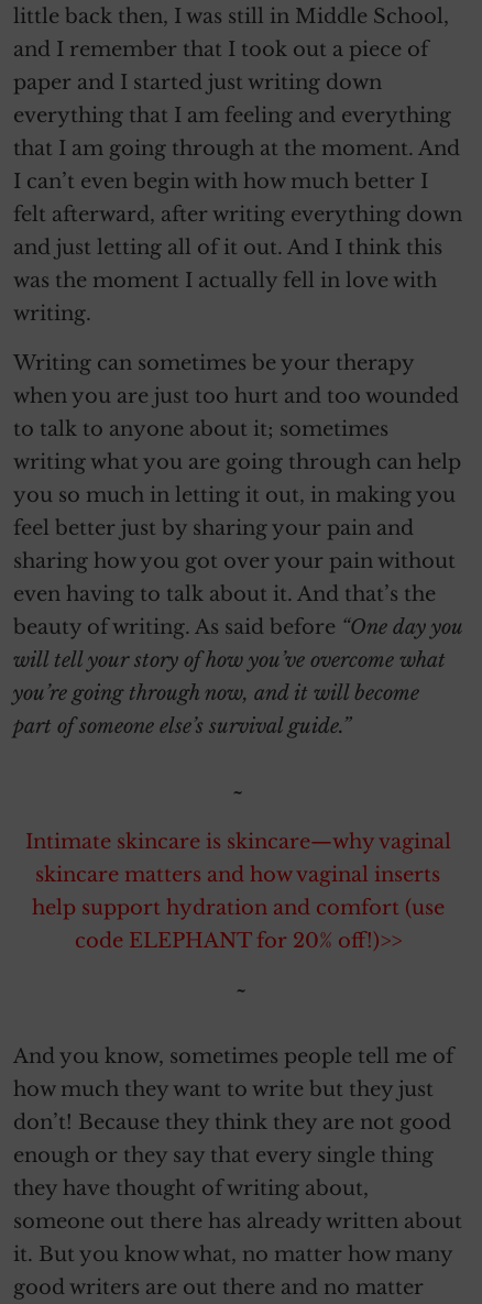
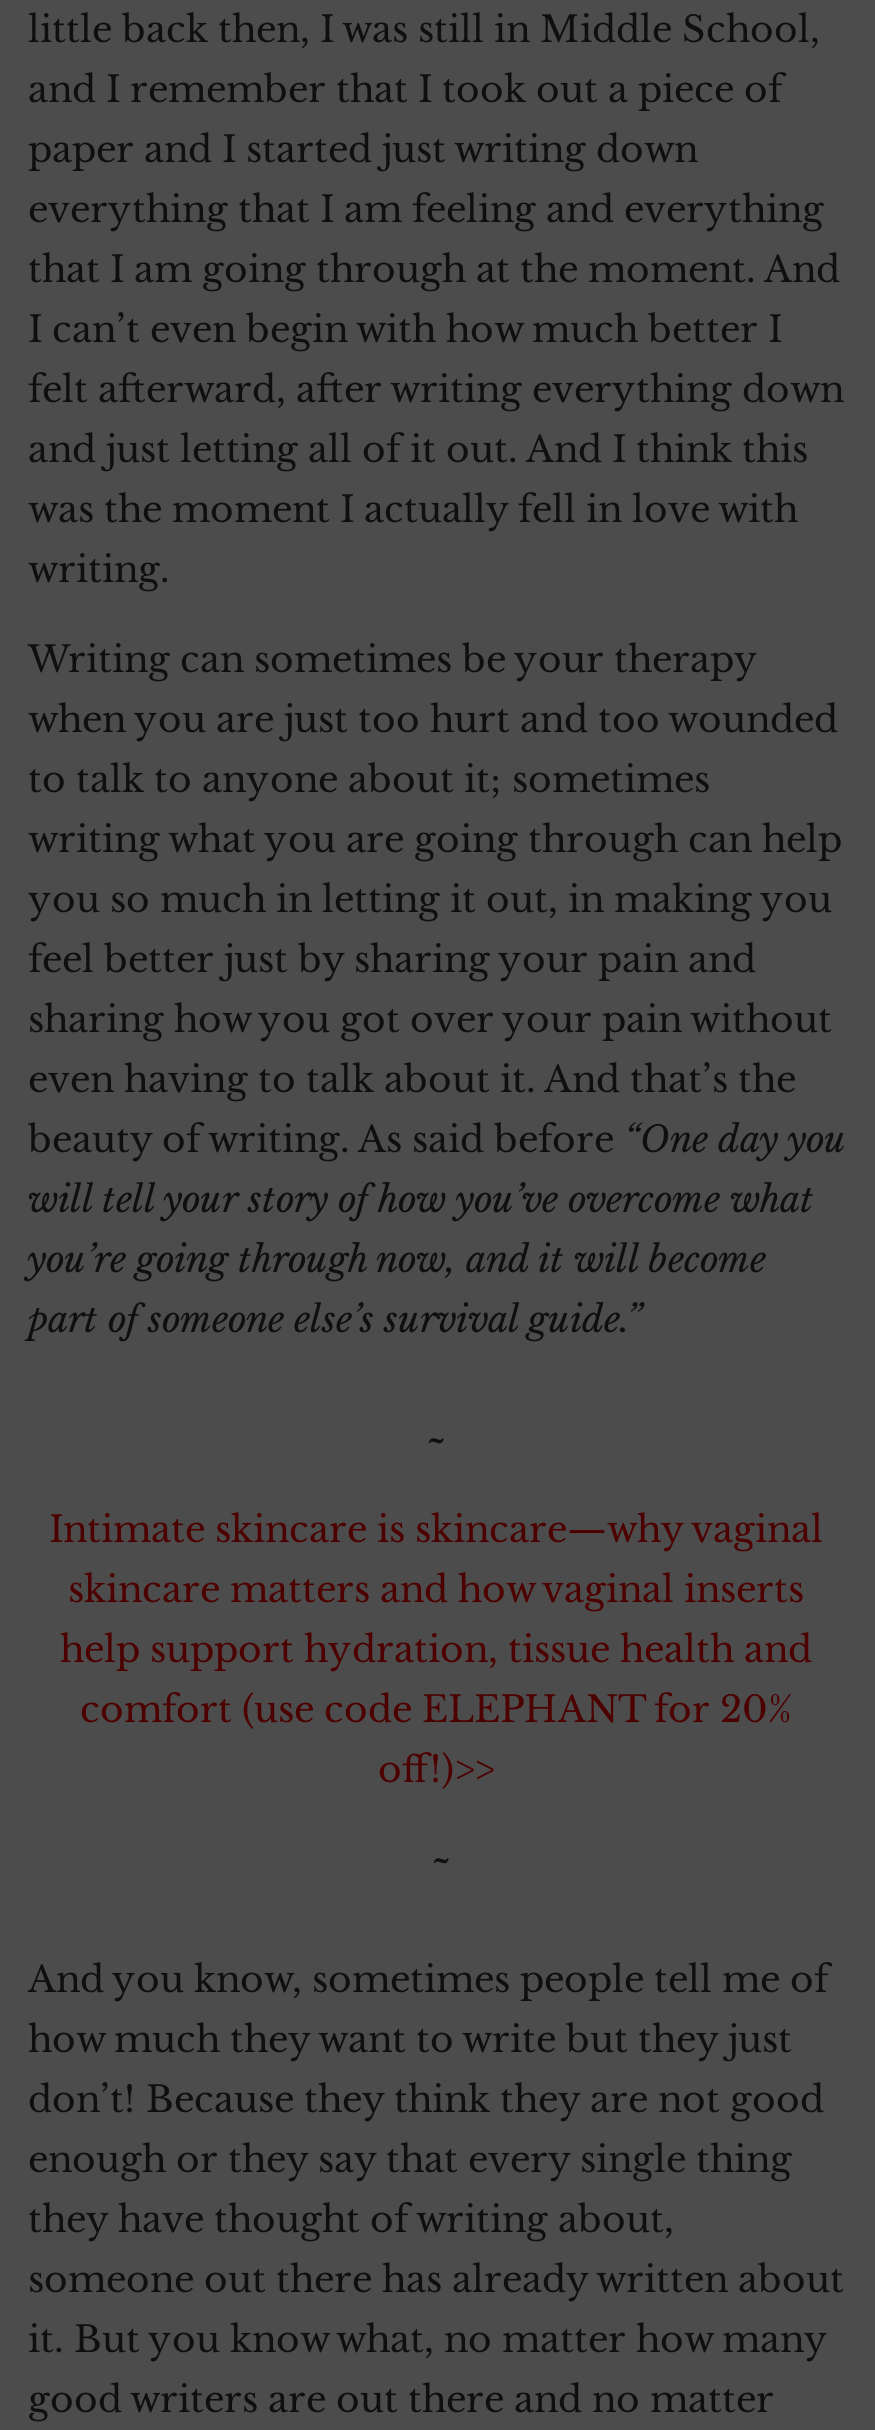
- help support hydration and comfort (use
- code ELEPHANT for 20% off!)>>
+ help support hydration, tissue health and
+ comfort (use code ELEPHANT for 20%
+ off!)>>
